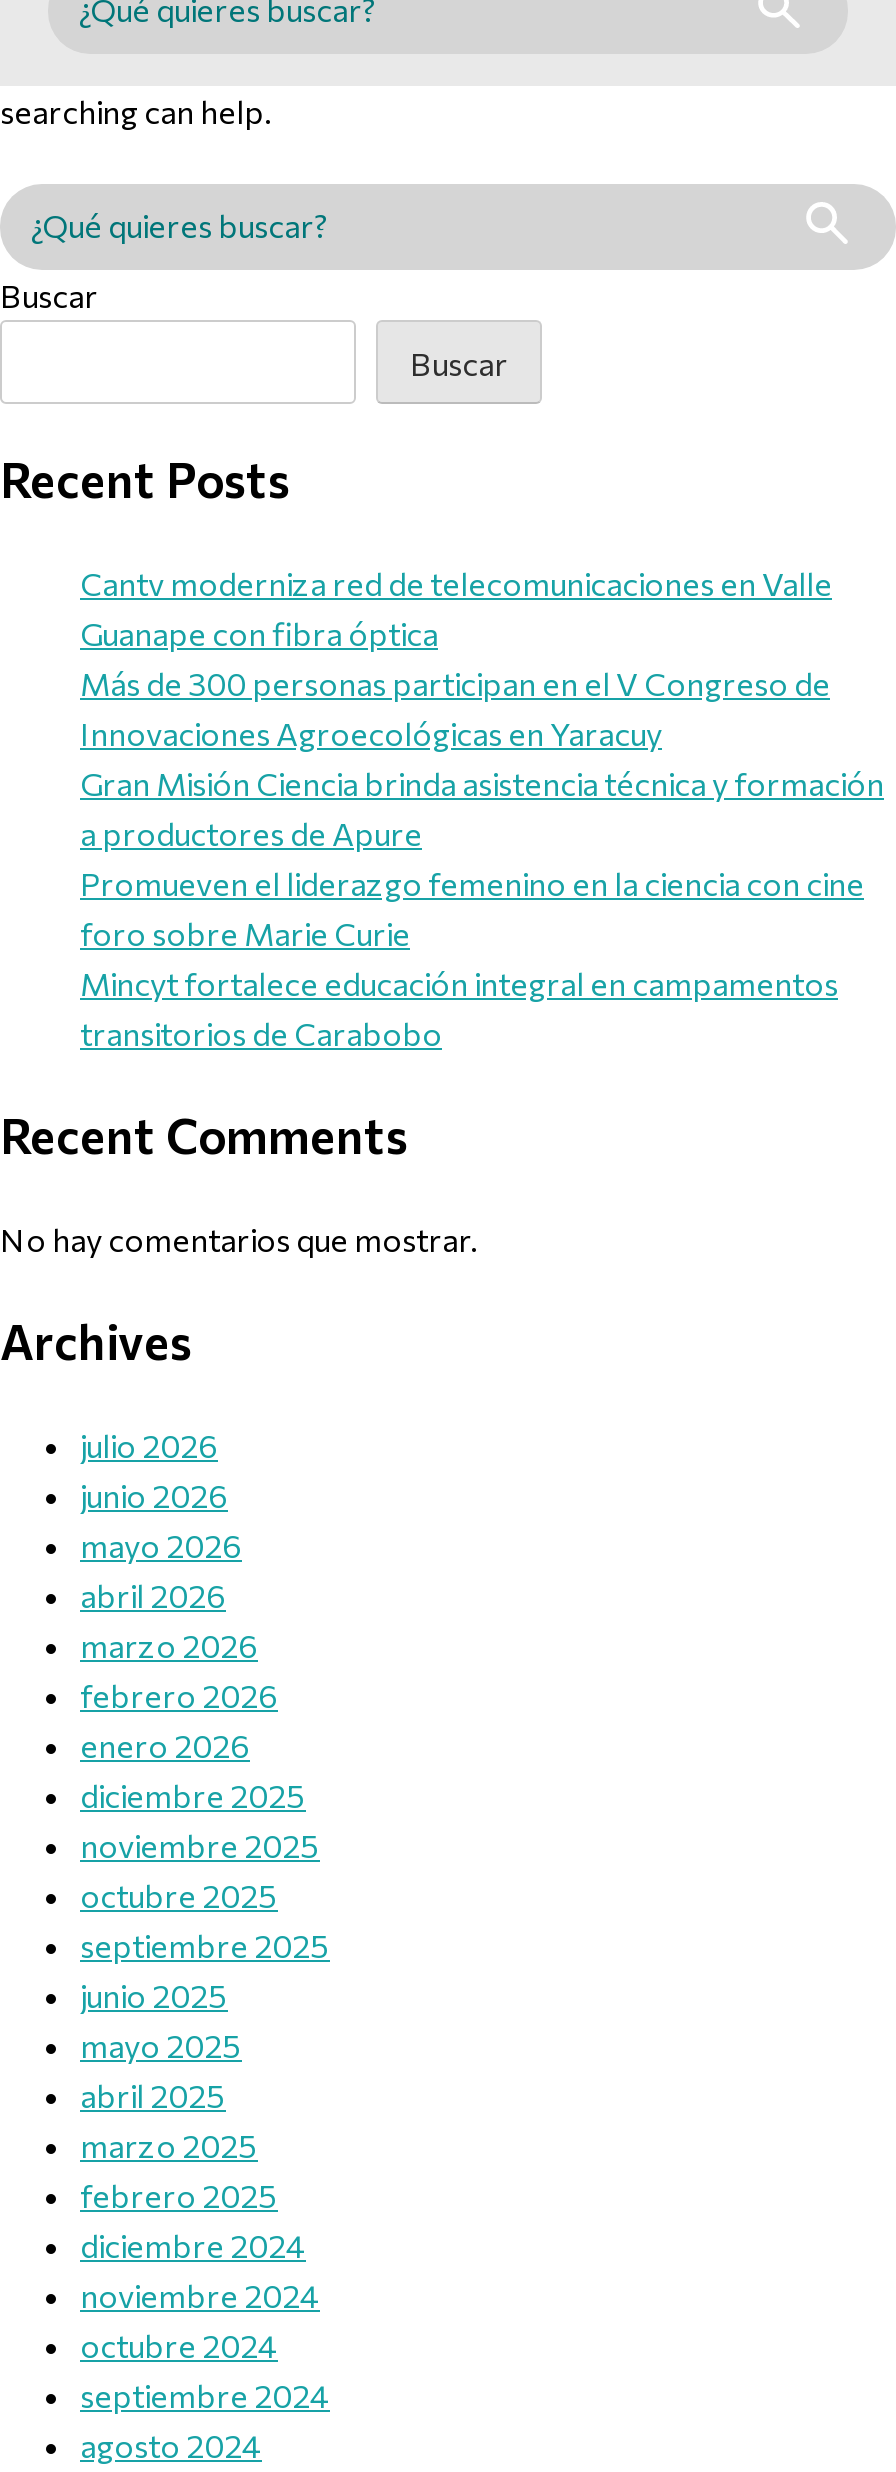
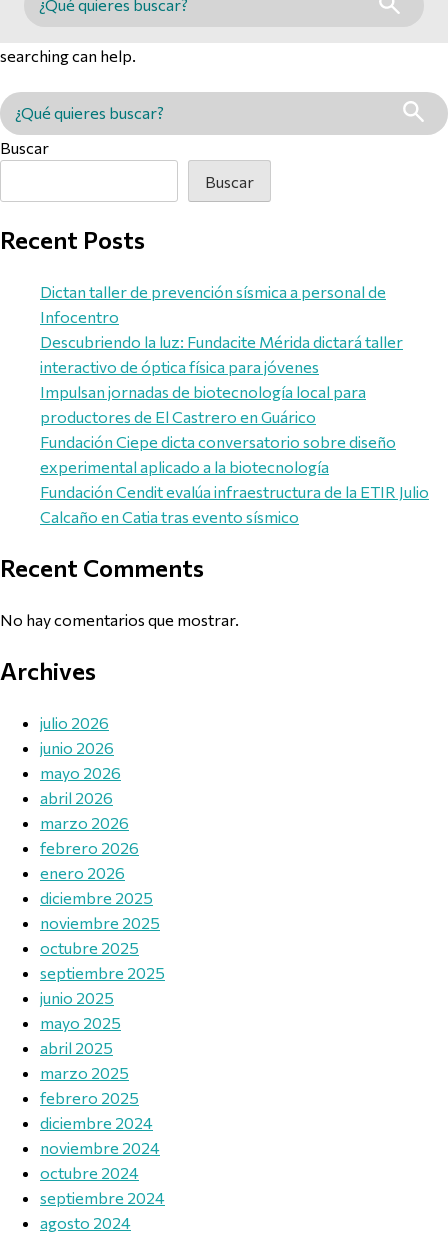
- Cantv moderniza red de telecomunicaciones en Valle
- Guanape con fibra óptica
- Más de 300 personas participan en el V Congreso de
- Innovaciones Agroecológicas en Yaracuy
- Gran Misión Ciencia brinda asistencia técnica y formación
- a productores de Apure
- Promueven el liderazgo femenino en la ciencia con cine
- foro sobre Marie Curie
- Mincyt fortalece educación integral en campamentos
- transitorios de Carabobo
+ Dictan taller de prevención sísmica a personal de
+ Infocentro
+ Descubriendo la luz: Fundacite Mérida dictará taller
+ interactivo de óptica física para jóvenes
+ Impulsan jornadas de biotecnología local para
+ productores de El Castrero en Guárico
+ Fundación Ciepe dicta conversatorio sobre diseño
+ experimental aplicado a la biotecnología
+ Fundación Cendit evalúa infraestructura de la ETIR Julio
+ Calcaño en Catia tras evento sísmico
